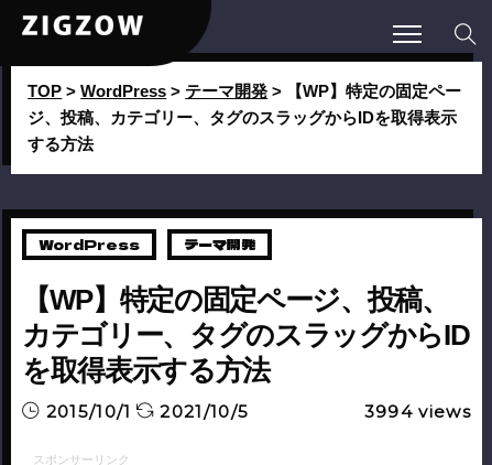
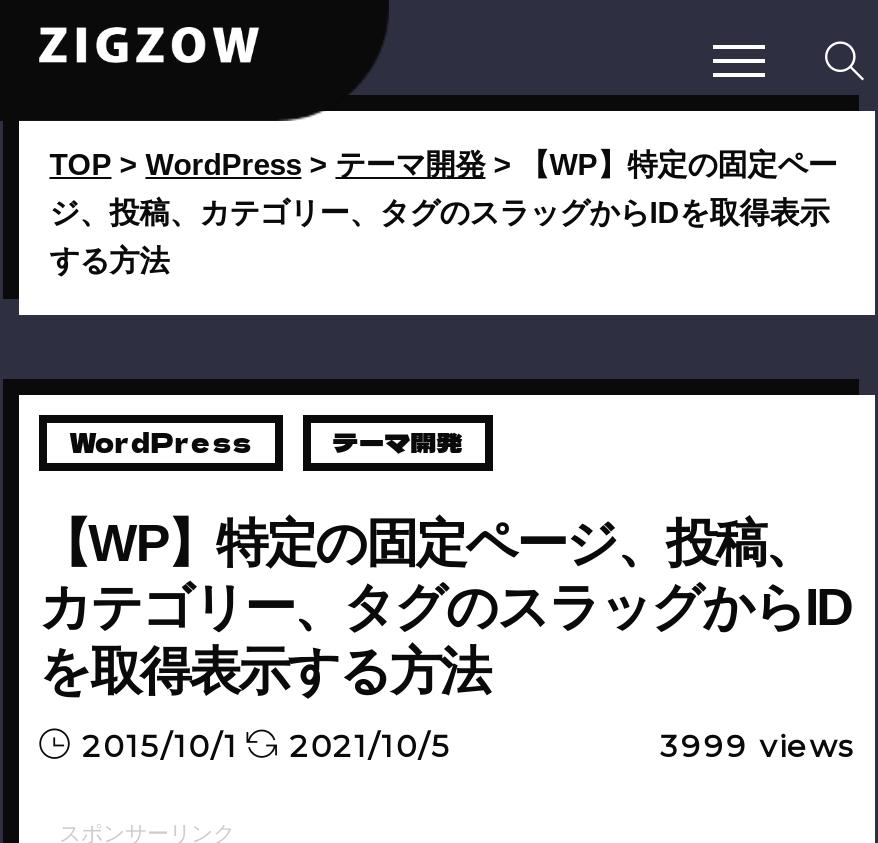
- 3994 views
+ 3999 views
